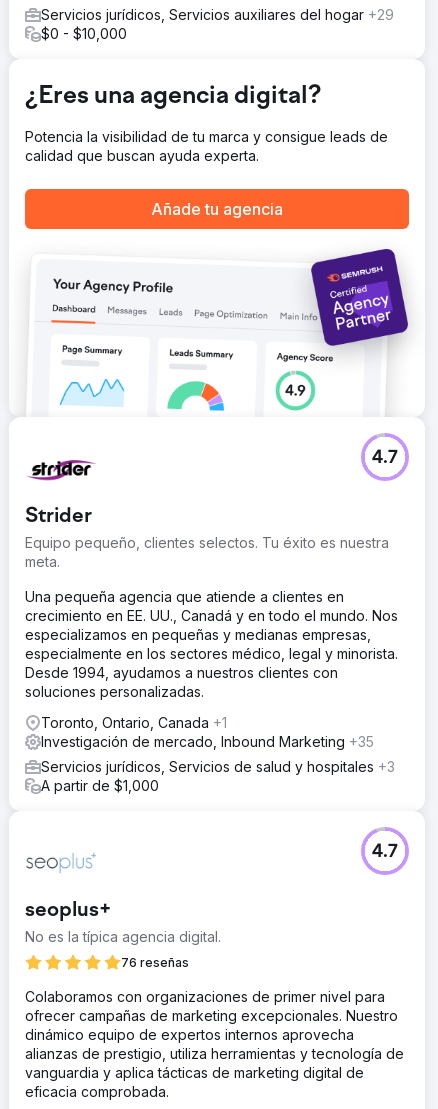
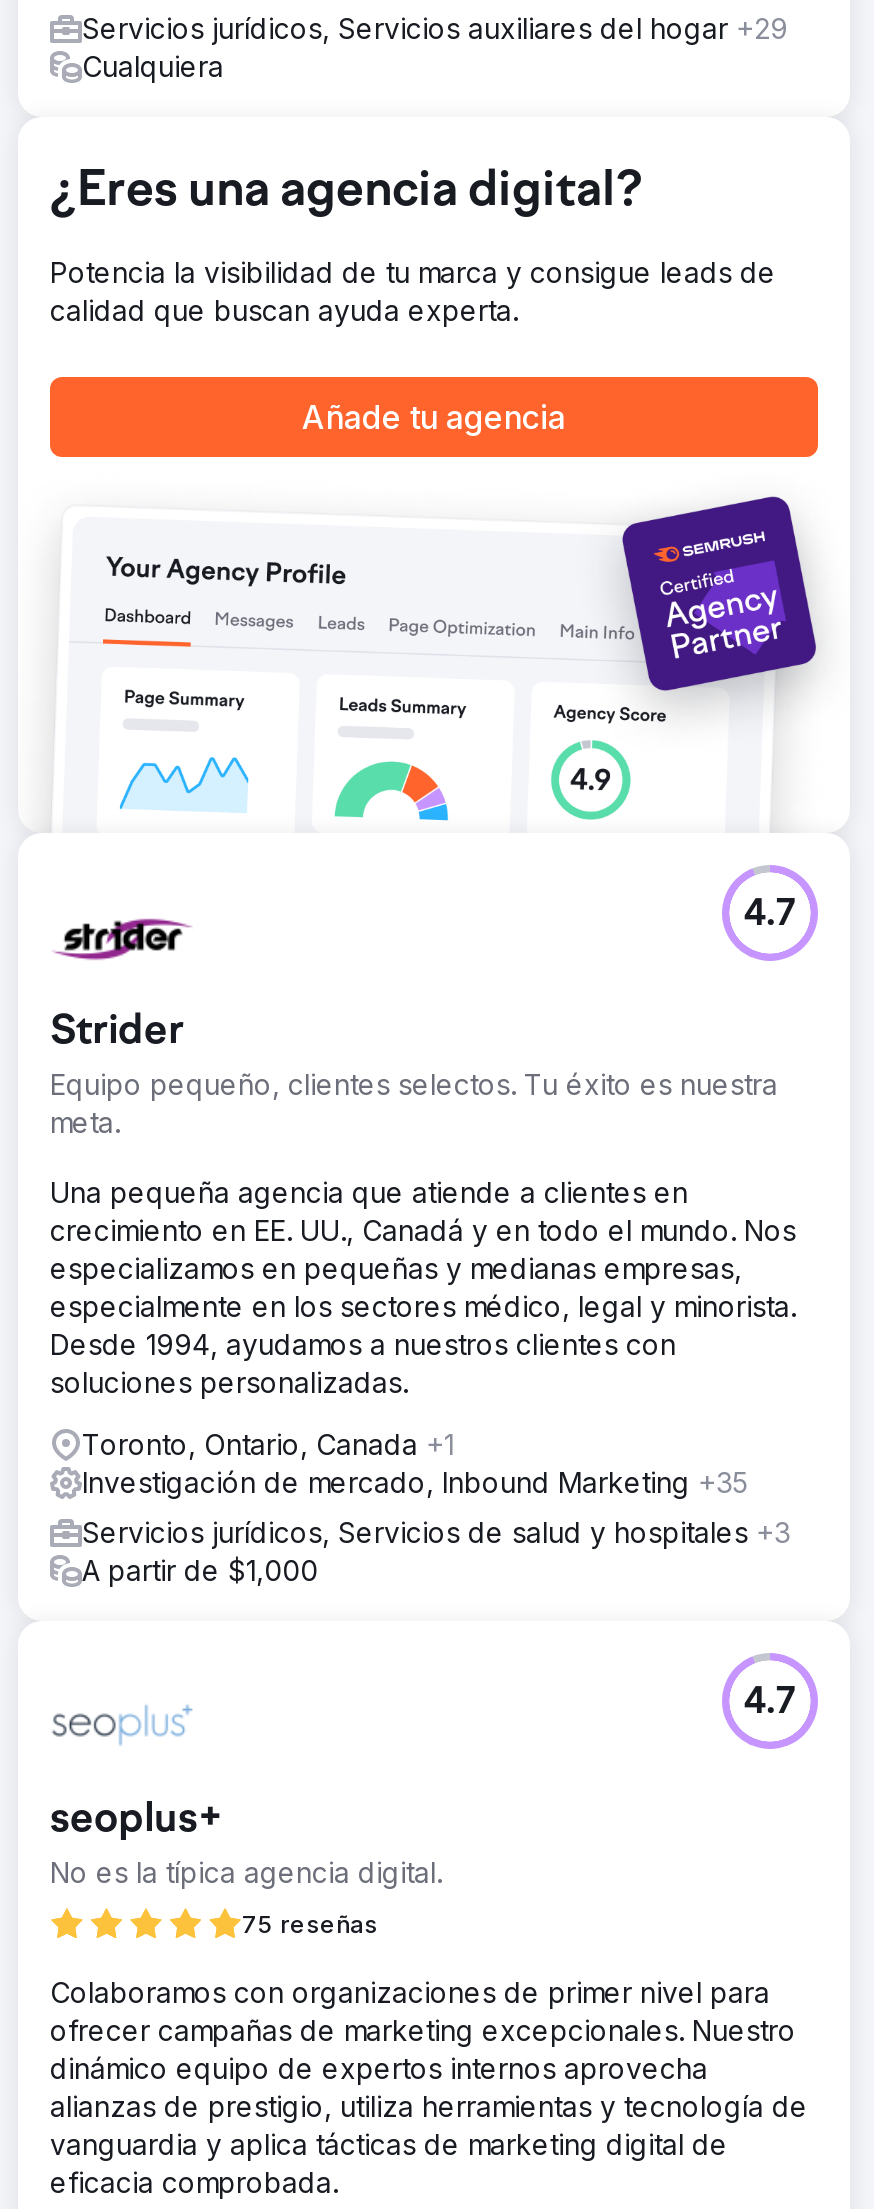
- $0 - $10,000
+ Cualquiera

- 76 reseñas
+ 75 reseñas
